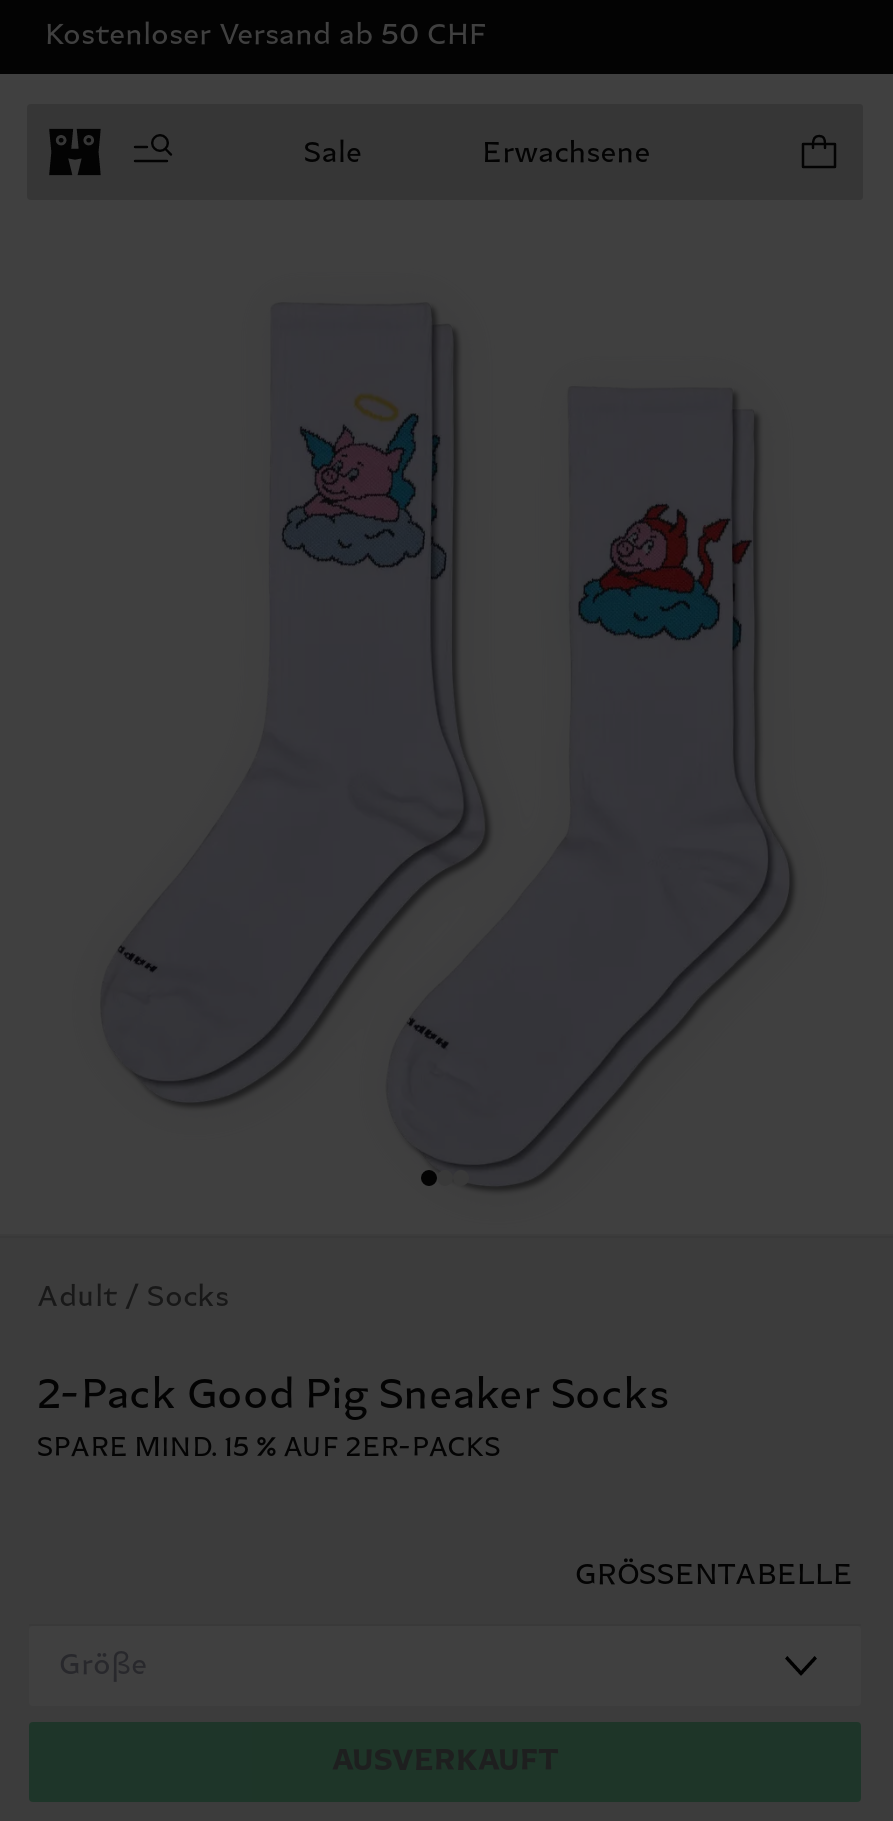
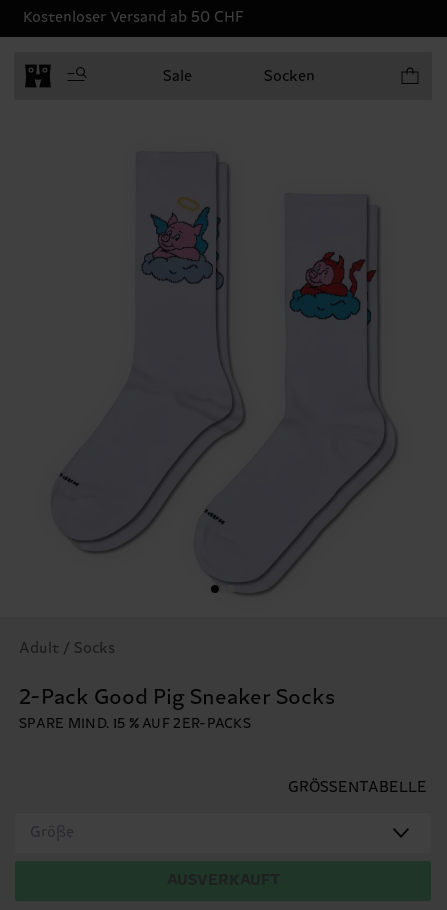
- Erwachsene
+ Socken
